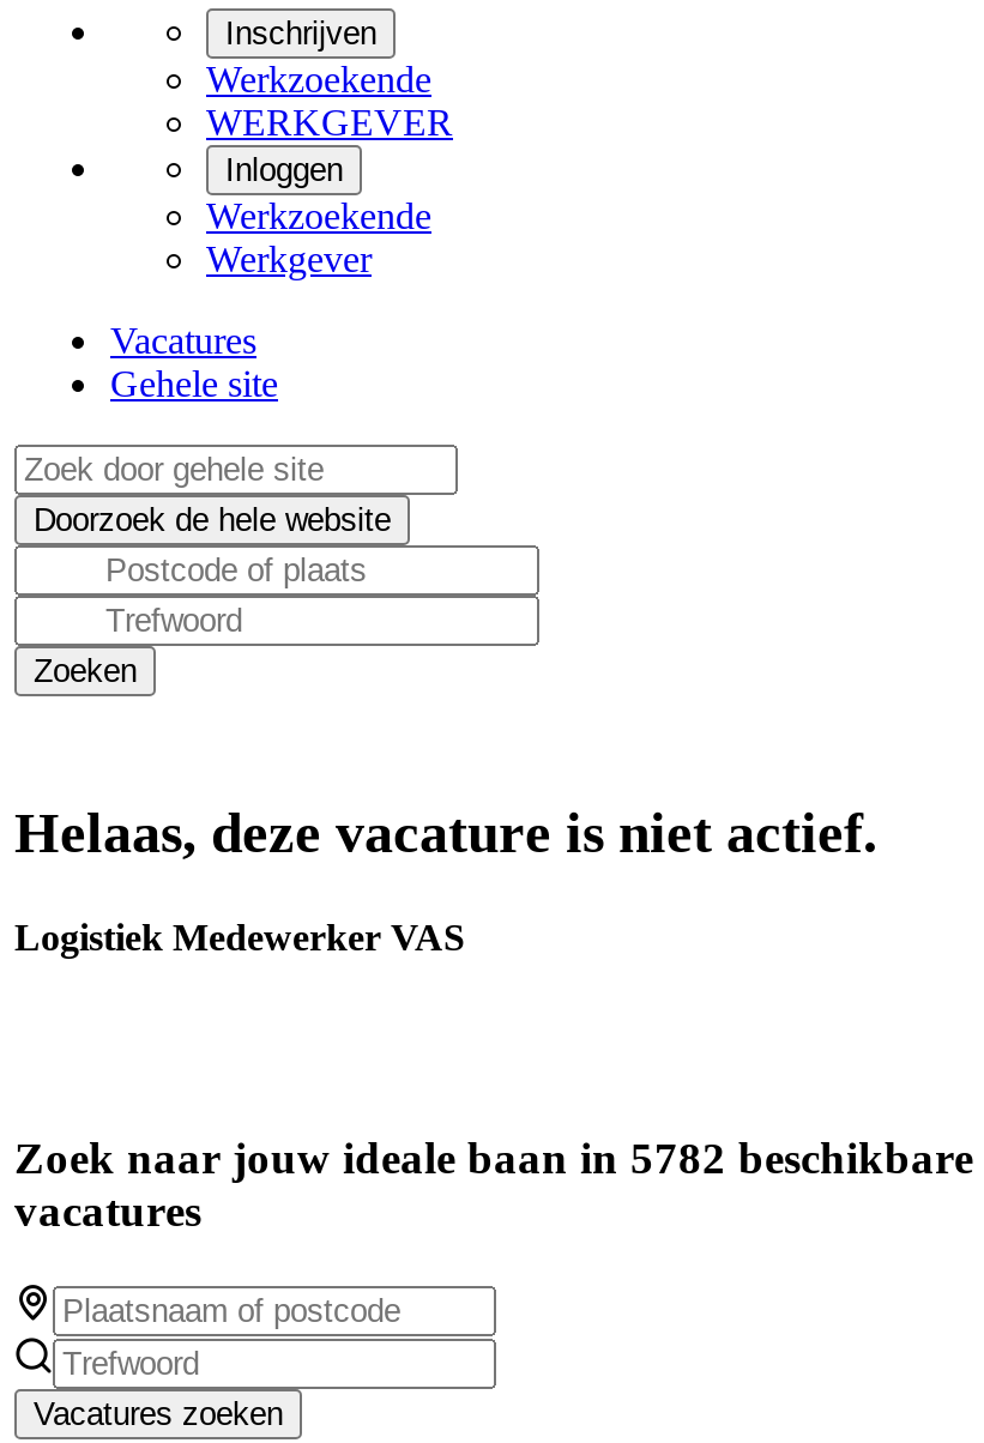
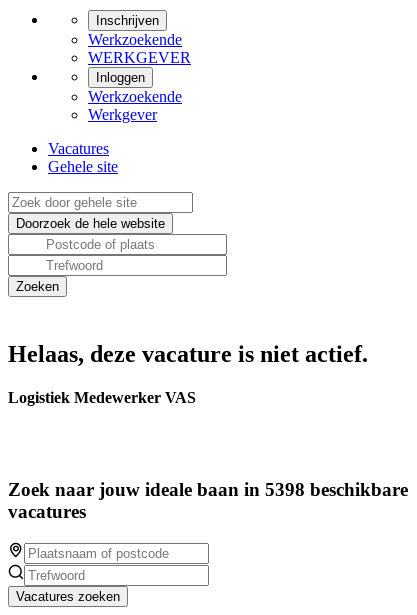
- Zoek naar jouw ideale baan in 5782 beschikbare
+ Zoek naar jouw ideale baan in 5398 beschikbare
